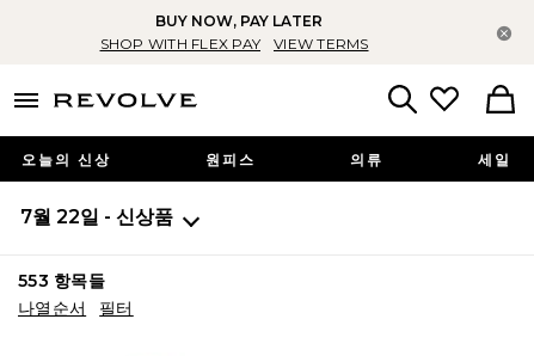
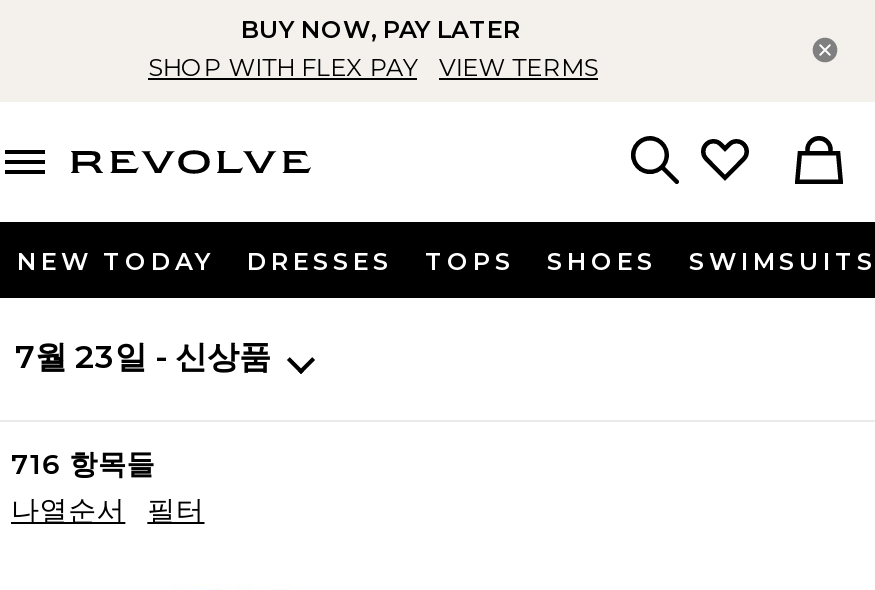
- 오늘의 신상
- 원피스
- 의류
- 세일
+ NEW TODAY
+ DRESSES
+ TOPS
+ SHOES
+ SWIMSUITS

- 7월 22일 - 신상품
+ 7월 23일 - 신상품

- 553 항목들
+ 716 항목들
